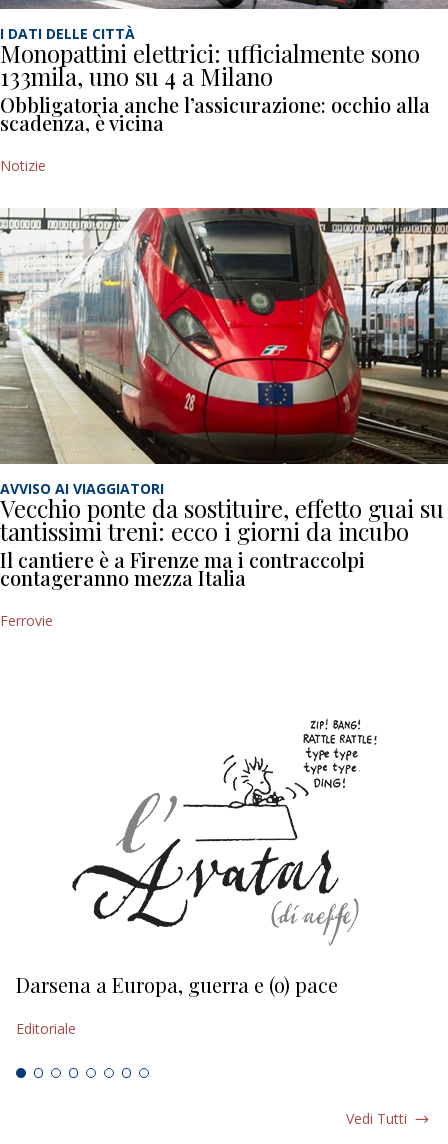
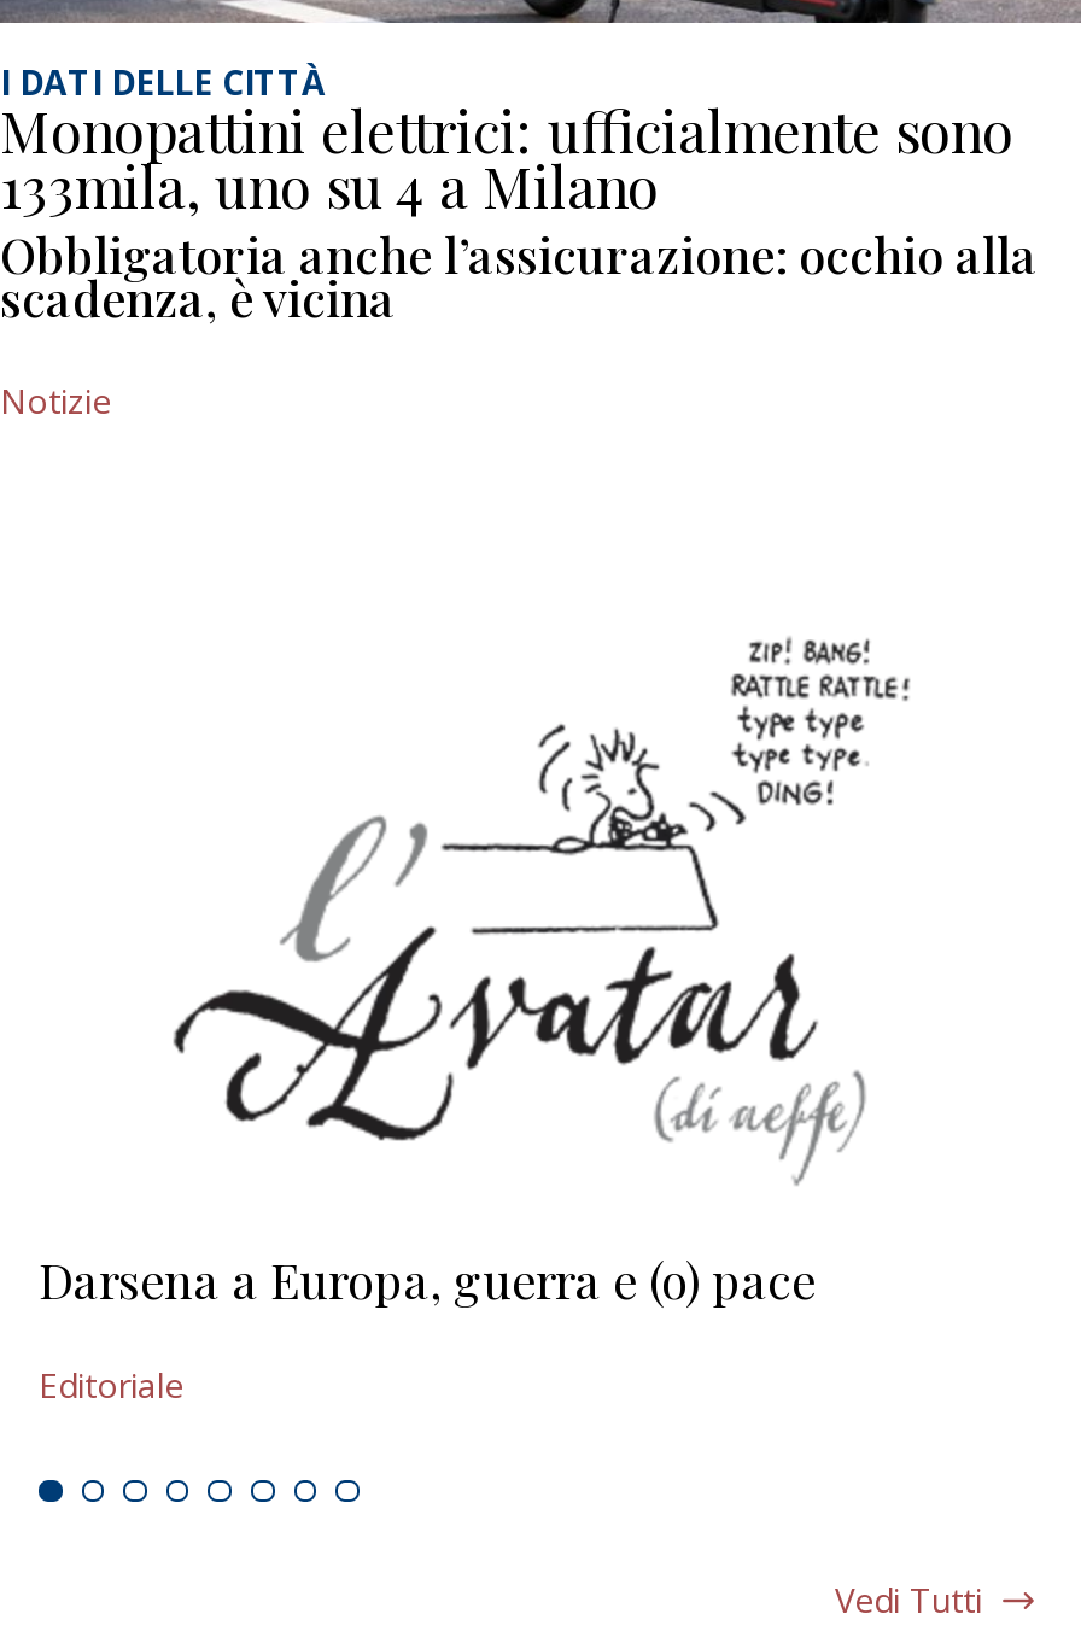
- [image]
- AVVISO AI VIAGGIATORI
- Vecchio ponte da sostituire, effetto guai su
- tantissimi treni: ecco i giorni da incubo
- Il cantiere è a Firenze ma i contraccolpi
- contageranno mezza Italia
- Ferrovie
